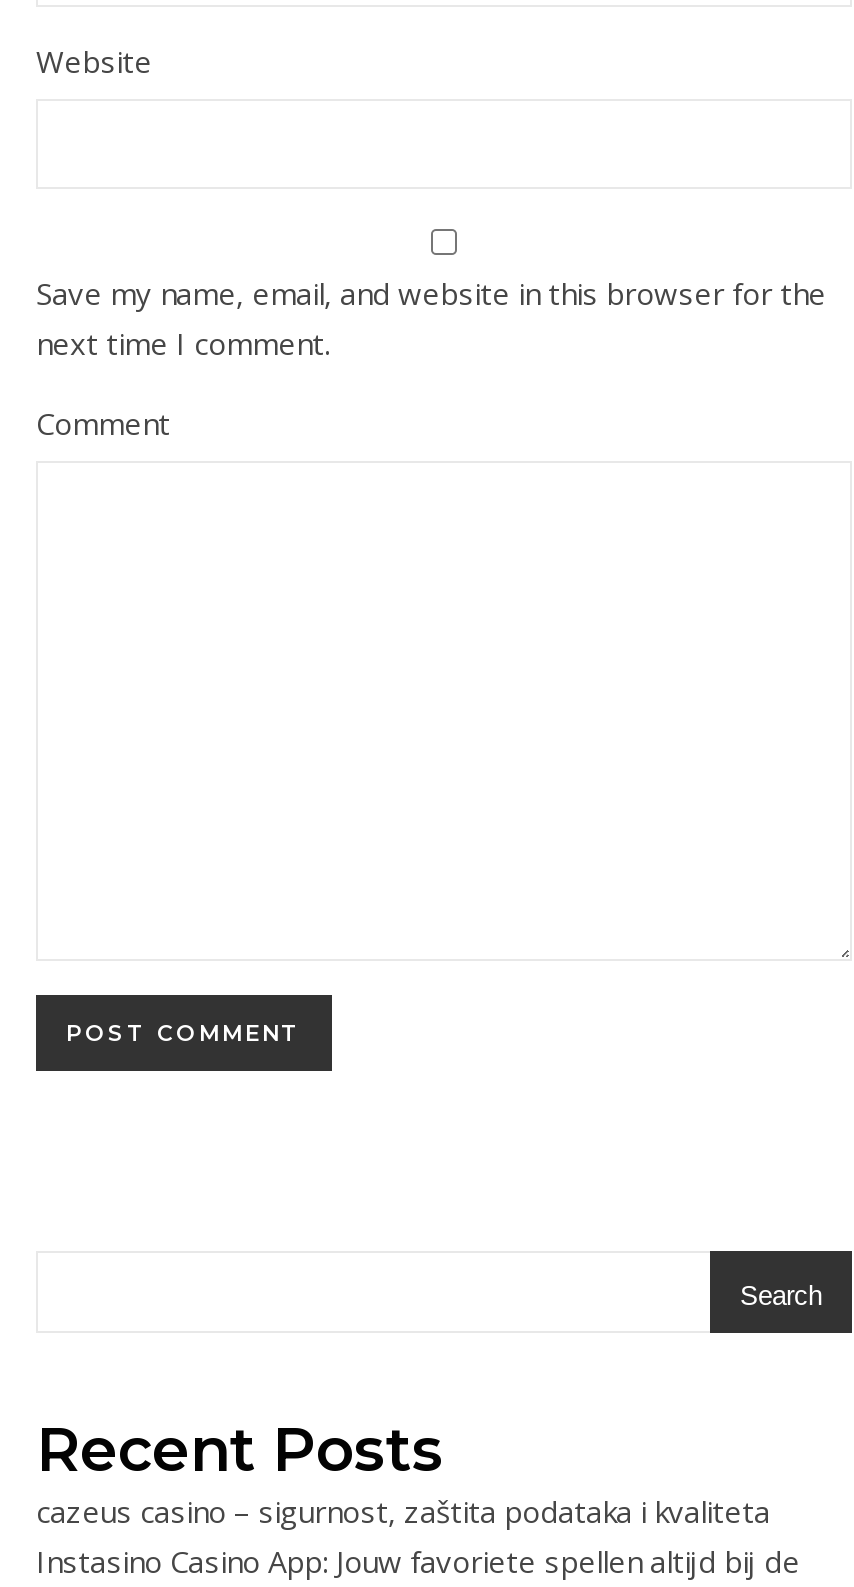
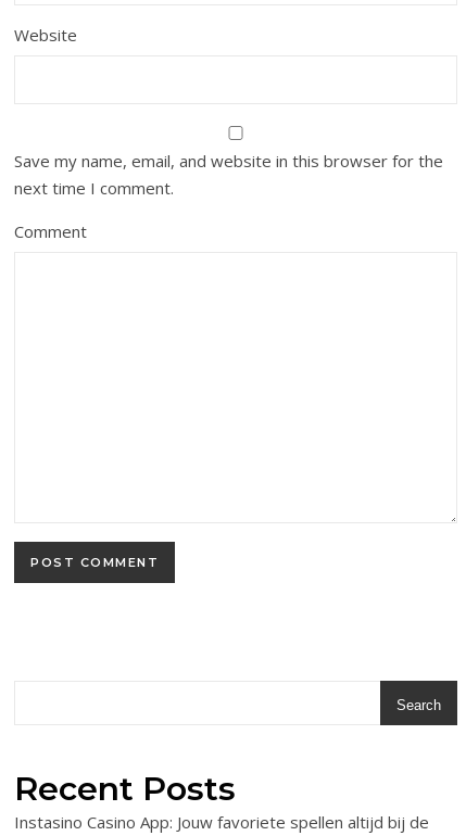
- cazeus casino – sigurnost, zaštita podataka i kvaliteta
